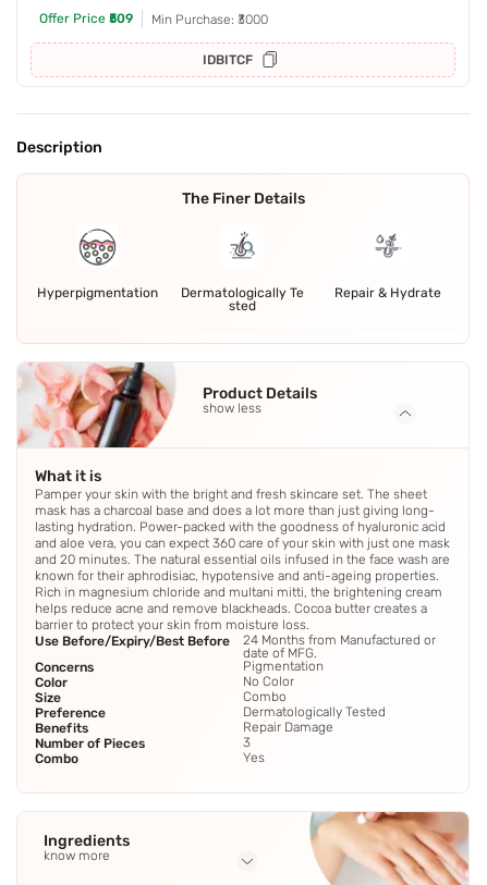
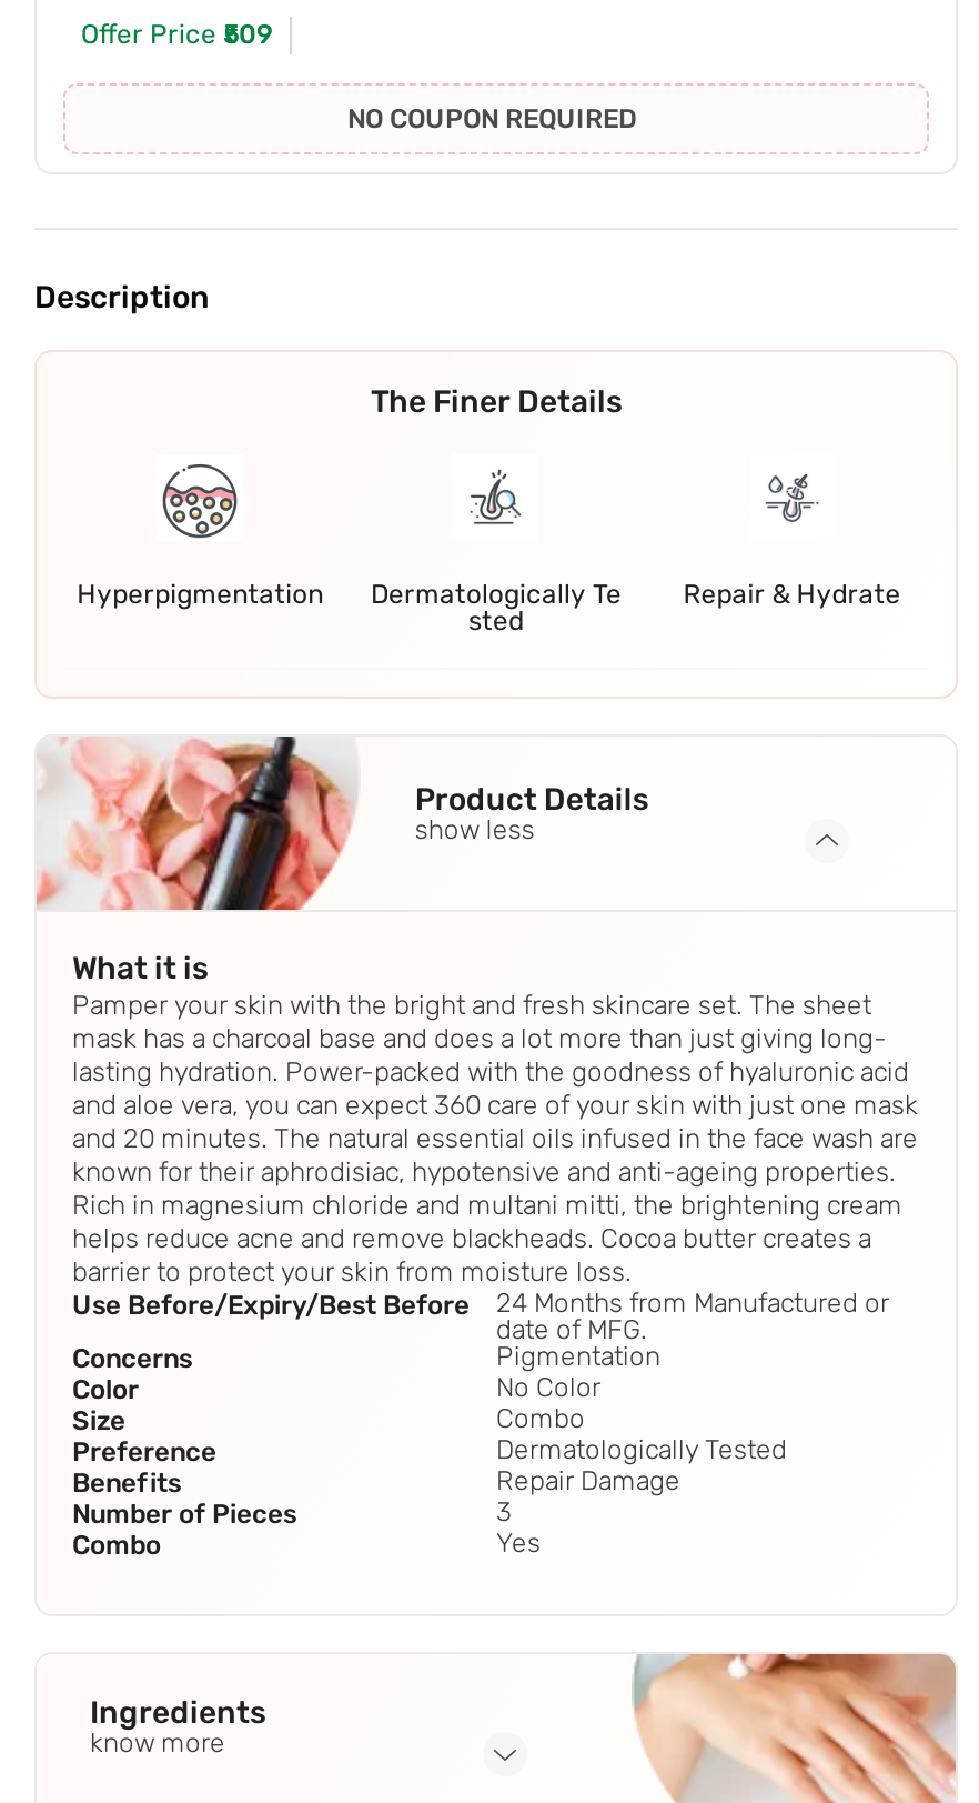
- Min Purchase: ₹3000
- IDBITCF
+ NO COUPON REQUIRED
